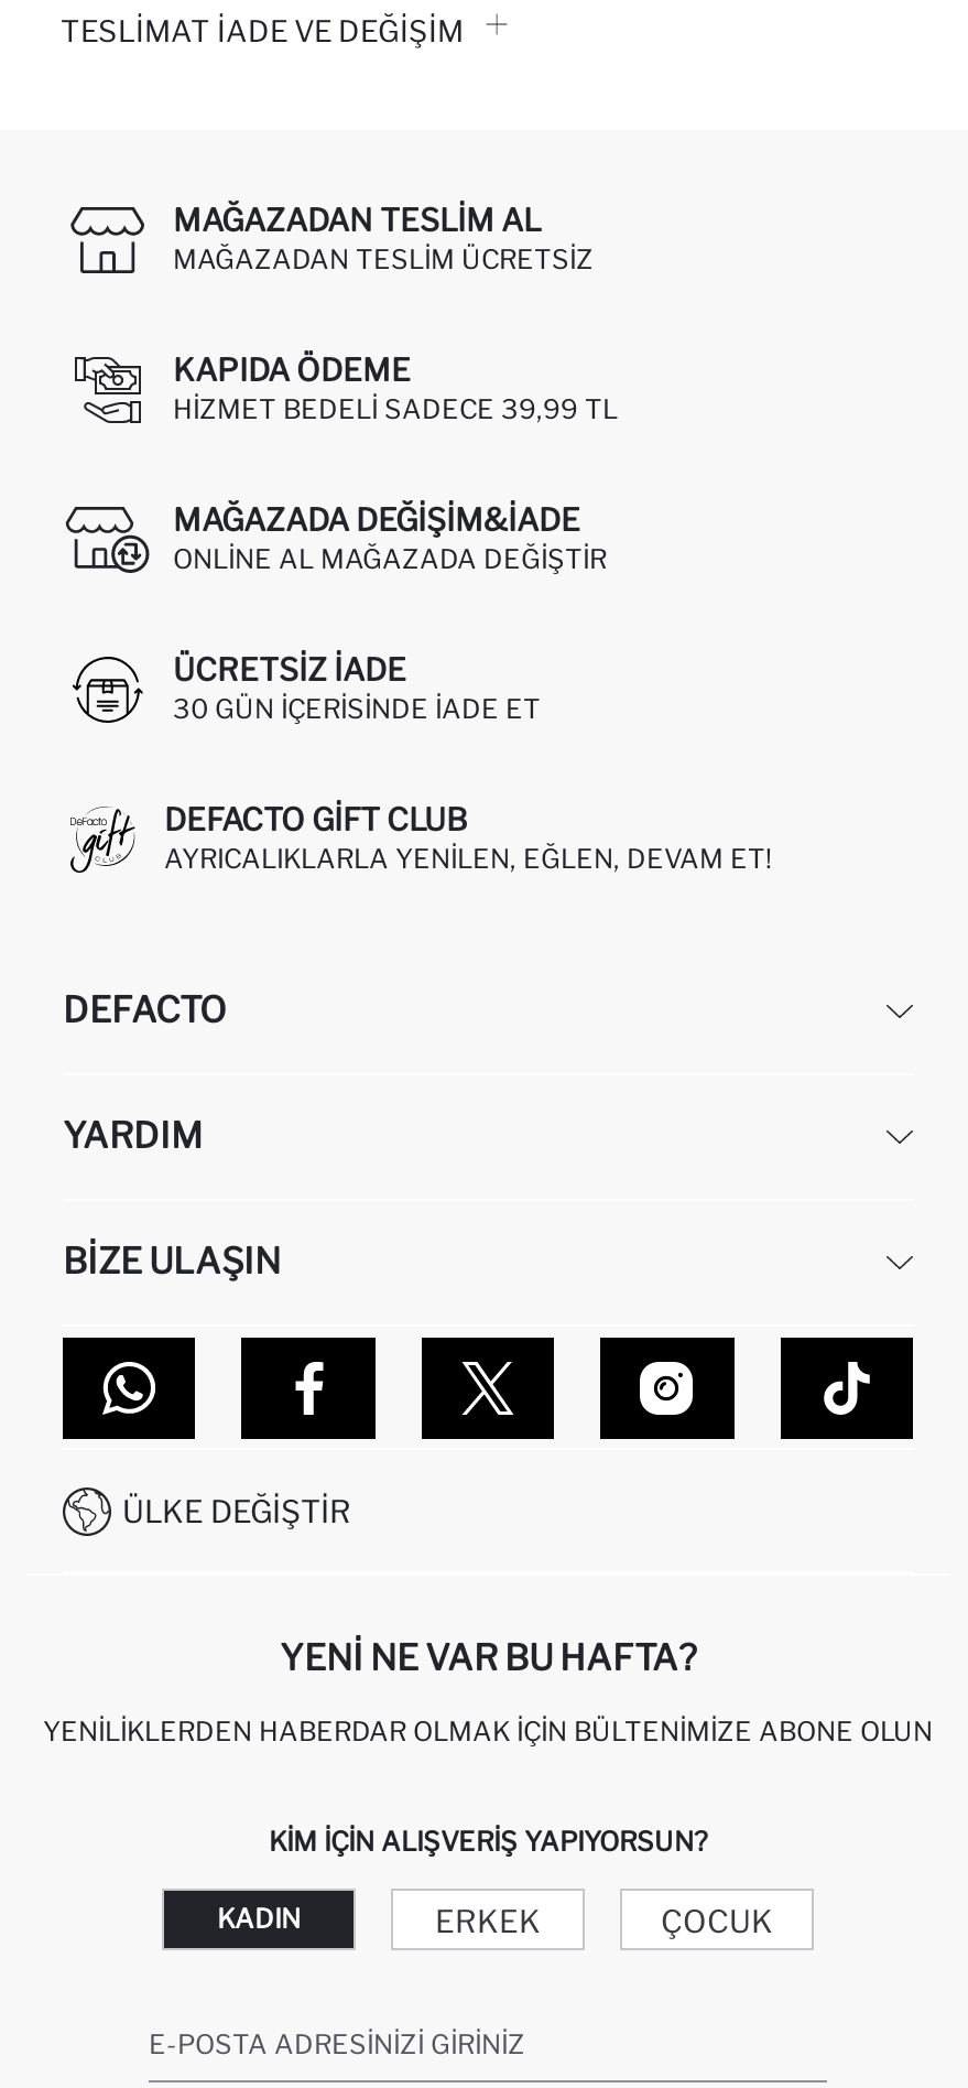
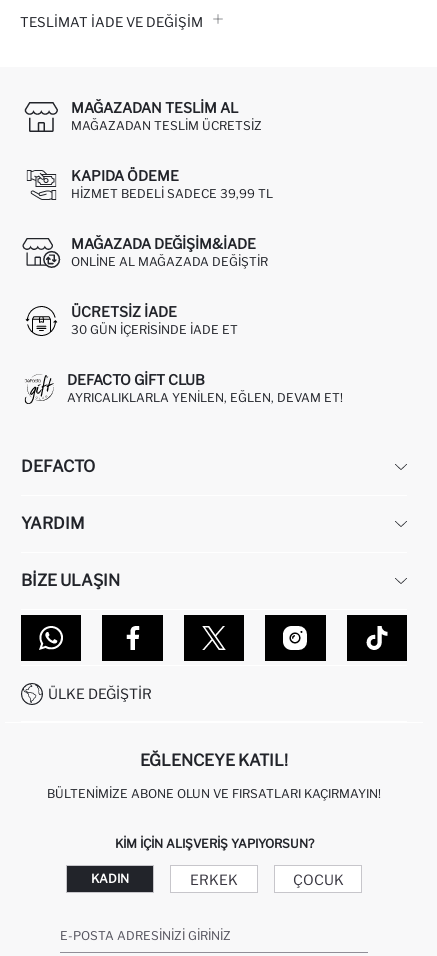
- YENI NE VAR BU HAFTA?
+ EĞLENCEYE KATIL!

- YENILIKLERDEN HABERDAR OLMAK İÇIN BÜLTENIMIZE ABONE OLUN
+ BÜLTENIMIZE ABONE OLUN VE FIRSATLARI KAÇIRMAYIN!
